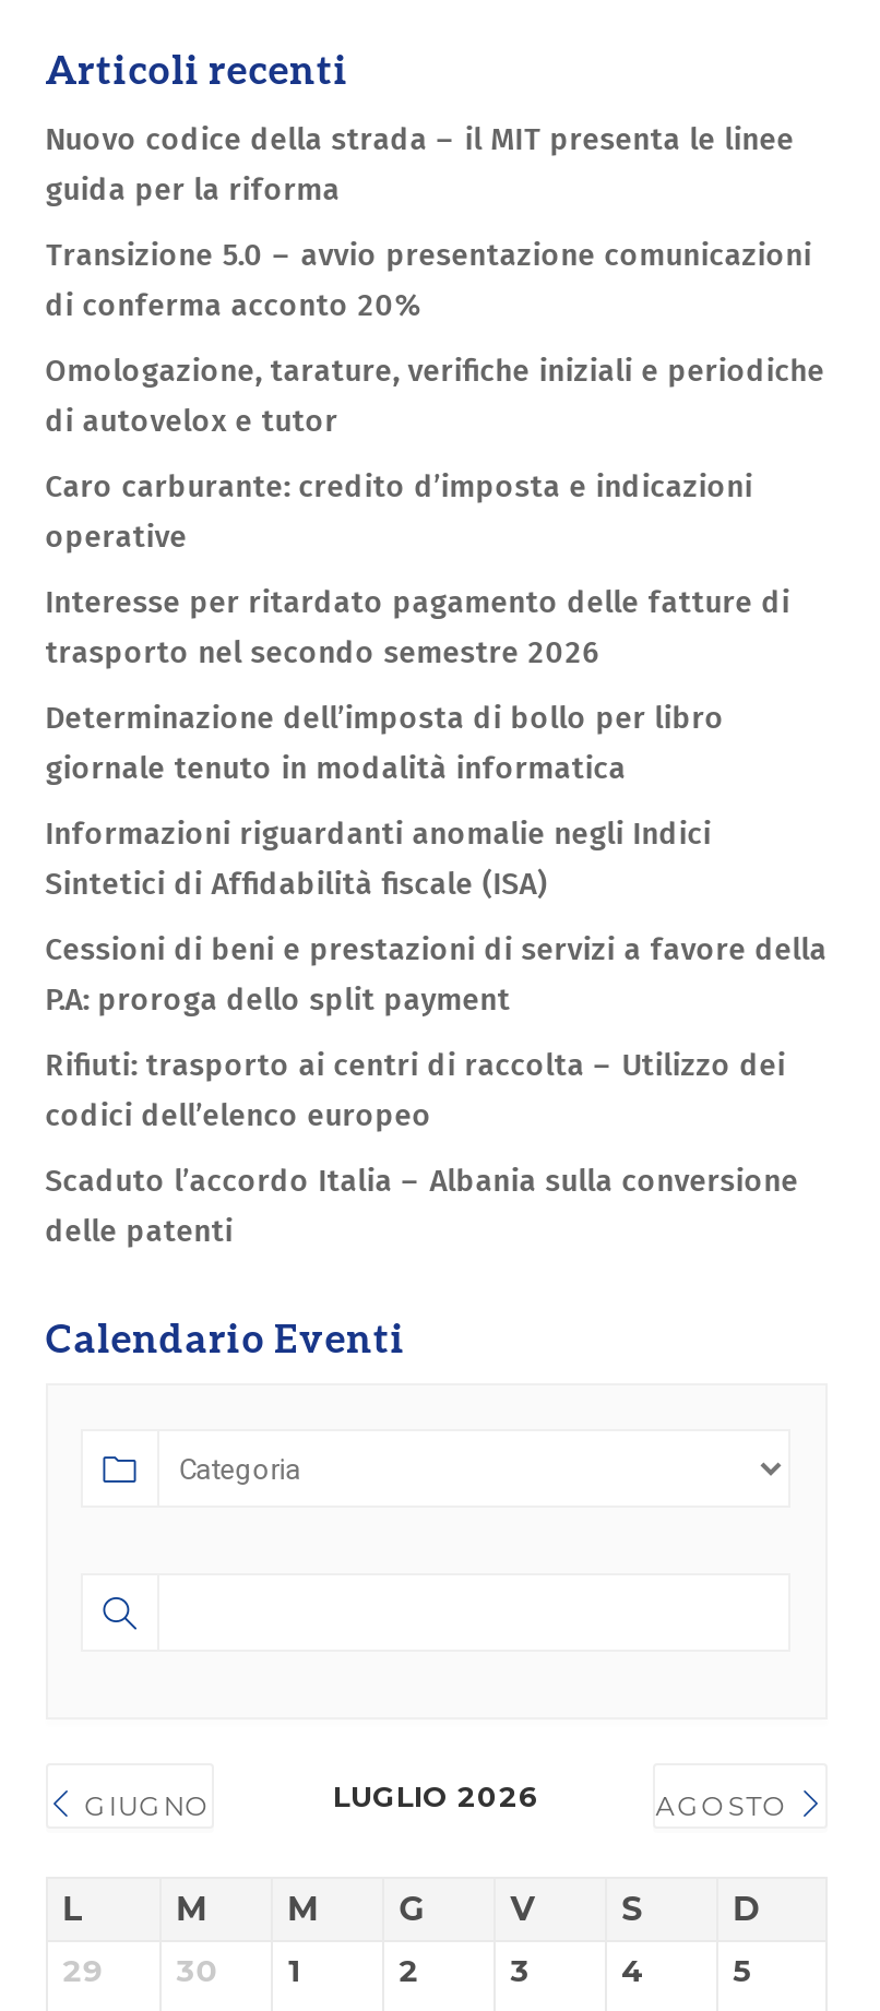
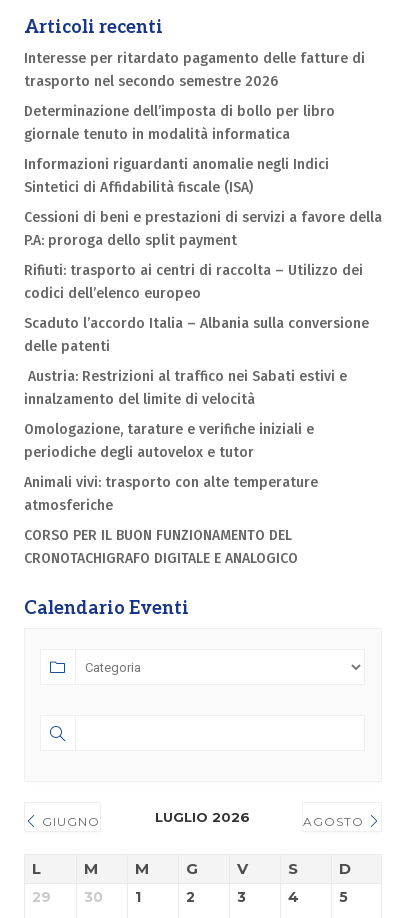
- Nuovo codice della strada – il MIT presenta le linee
- guida per la riforma
- Transizione 5.0 – avvio presentazione comunicazioni
- di conferma acconto 20%
- Omologazione, tarature, verifiche iniziali e periodiche
- di autovelox e tutor
- Caro carburante: credito d’imposta e indicazioni
- operative

moved up: Interesse per ritardato pagamento delle fatture di | trasporto nel secondo semestre 2026 | Determinazione dell’imposta di bollo per libro | ... | Scaduto l’accordo Italia – Albania sulla conversione | delle patenti

+ Austria: Restrizioni al traffico nei Sabati estivi e
+ innalzamento del limite di velocità
+ Omologazione, tarature e verifiche iniziali e
+ periodiche degli autovelox e tutor
+ Animali vivi: trasporto con alte temperature
+ atmosferiche
+ CORSO PER IL BUON FUNZIONAMENTO DEL
+ CRONOTACHIGRAFO DIGITALE E ANALOGICO
